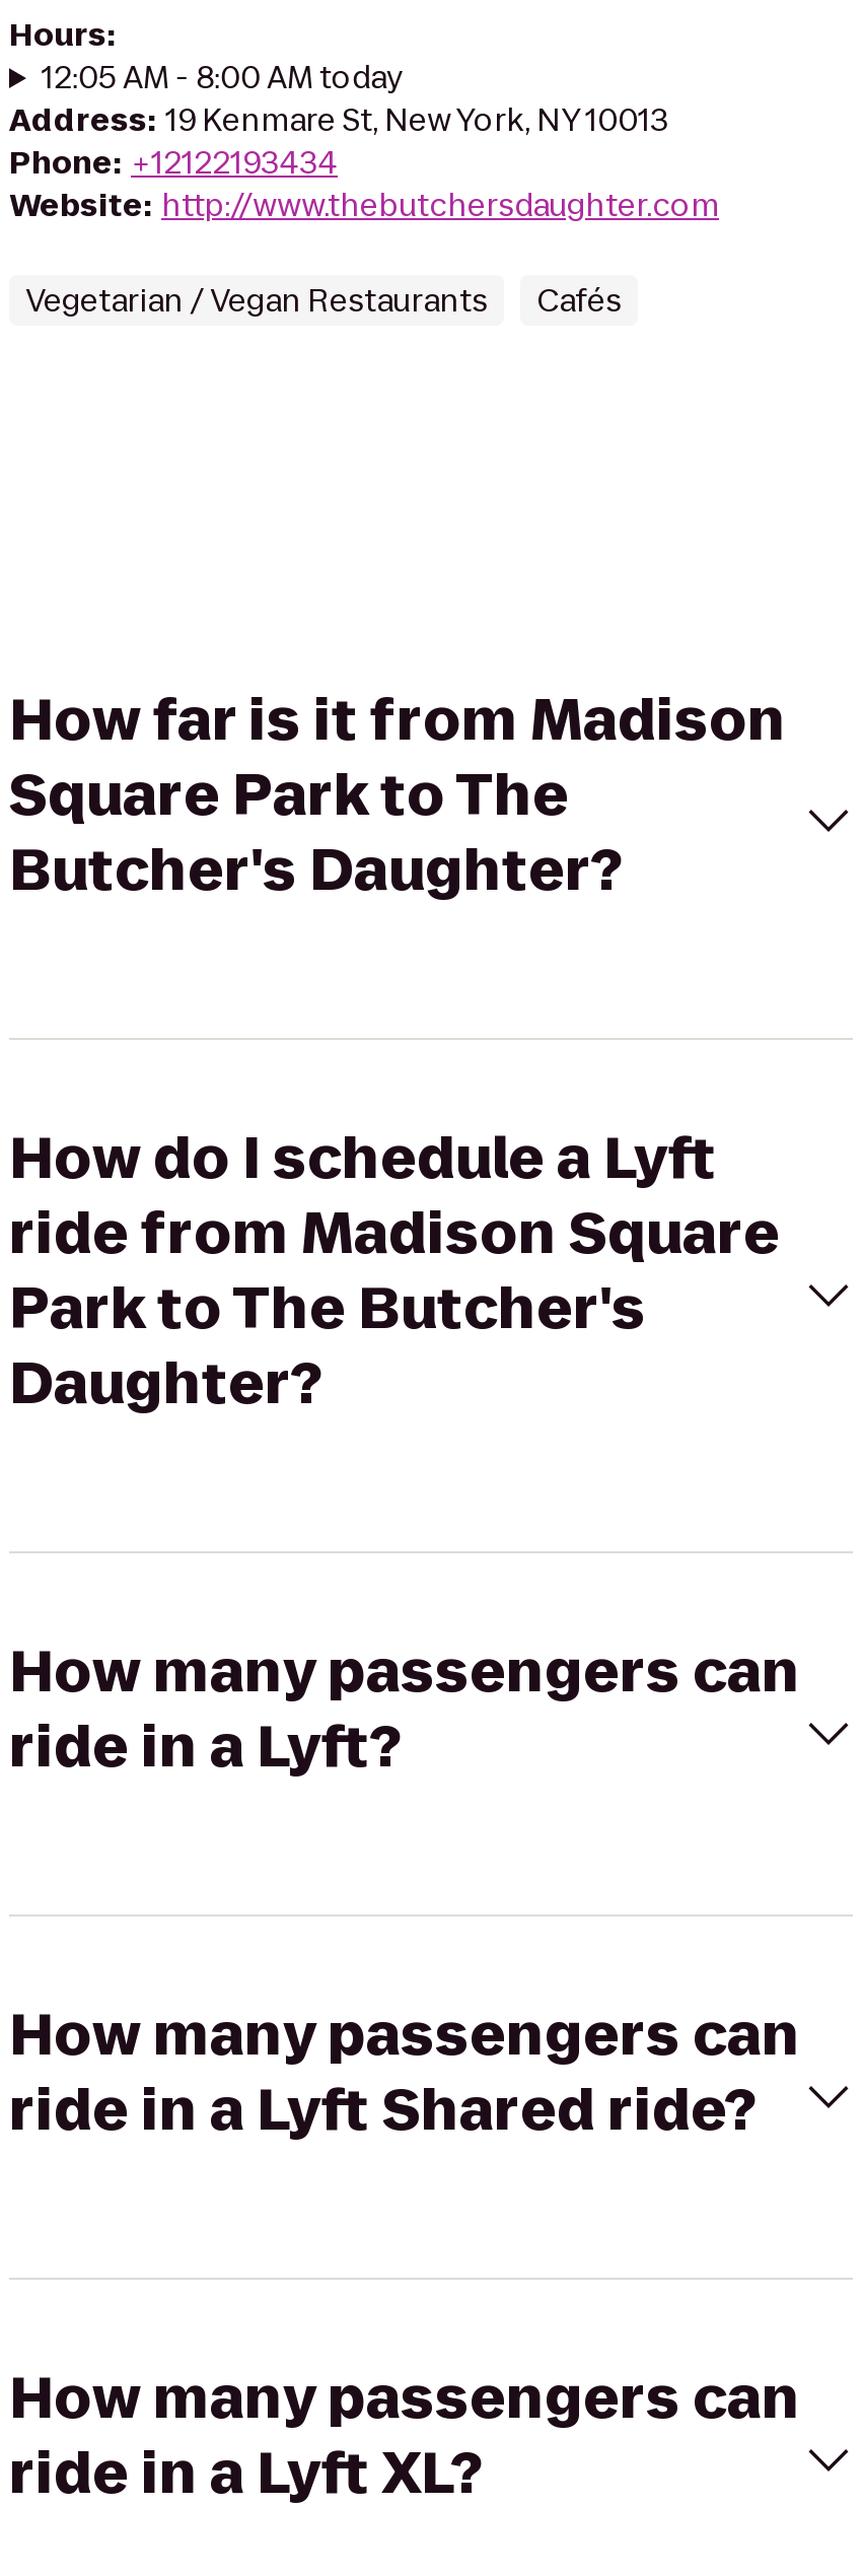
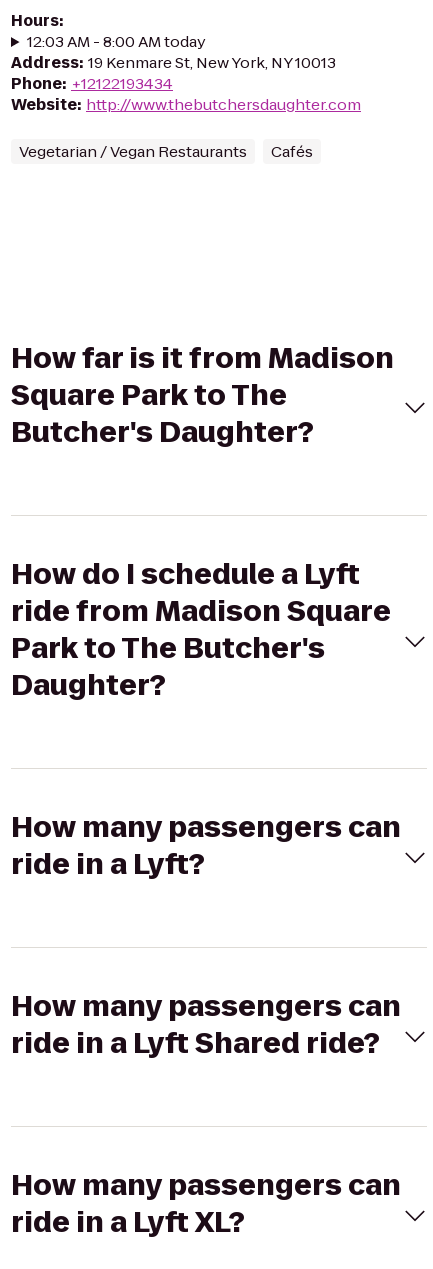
- 12:05 AM - 8:00 AM today
+ 12:03 AM - 8:00 AM today
